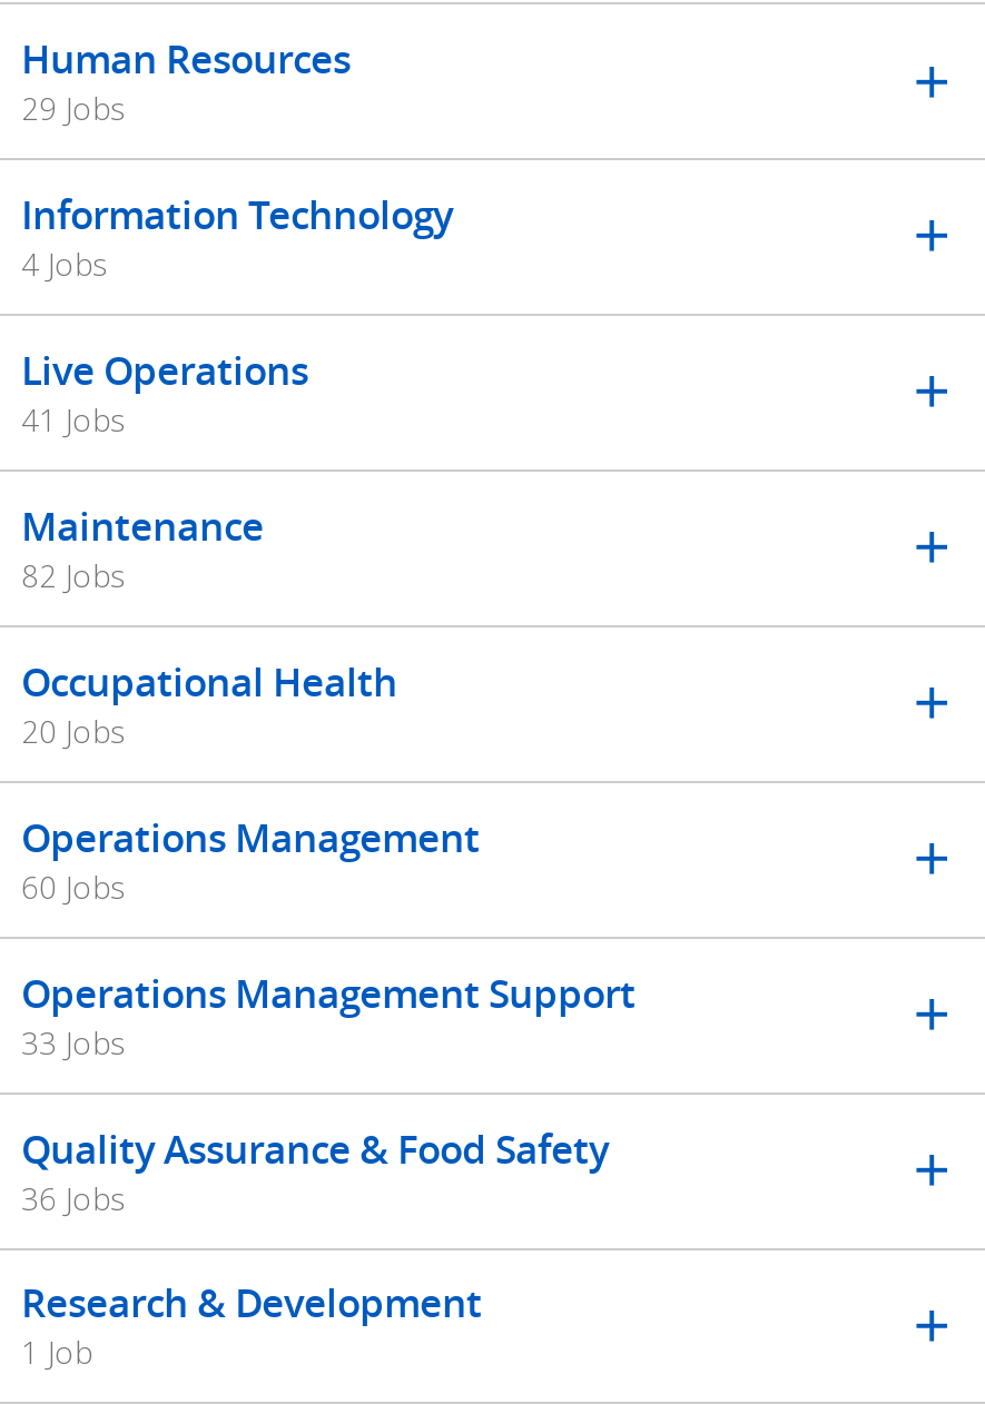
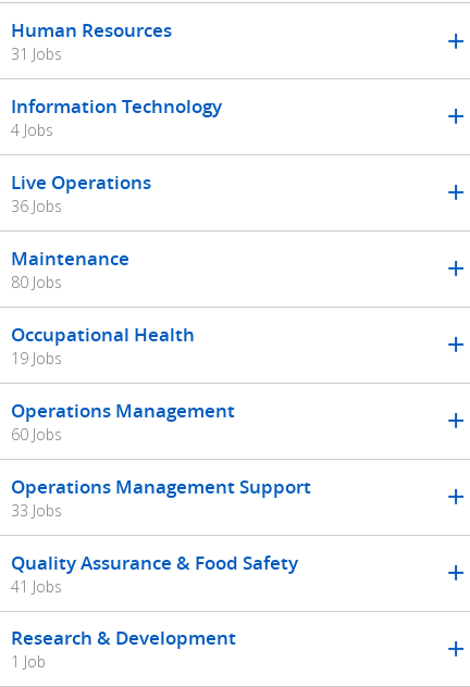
- 29 Jobs
+ 31 Jobs

- 41 Jobs
+ 36 Jobs

- 82 Jobs
+ 80 Jobs

- 20 Jobs
+ 19 Jobs

- 36 Jobs
+ 41 Jobs
